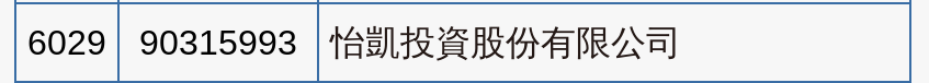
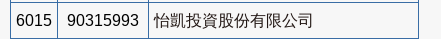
- 6029 90315993 怡凱投資股份有限公司
+ 6015 90315993 怡凱投資股份有限公司
